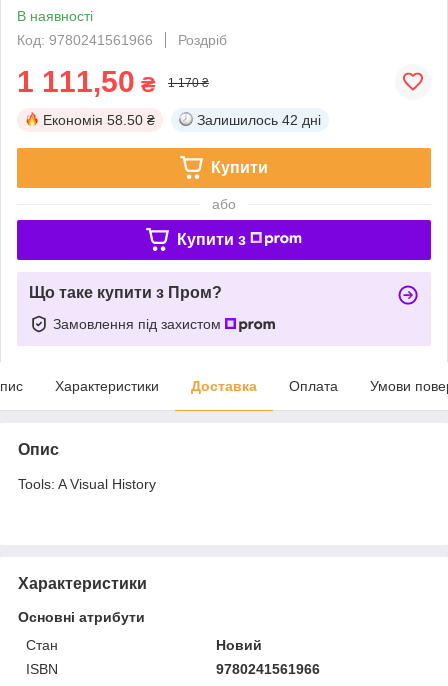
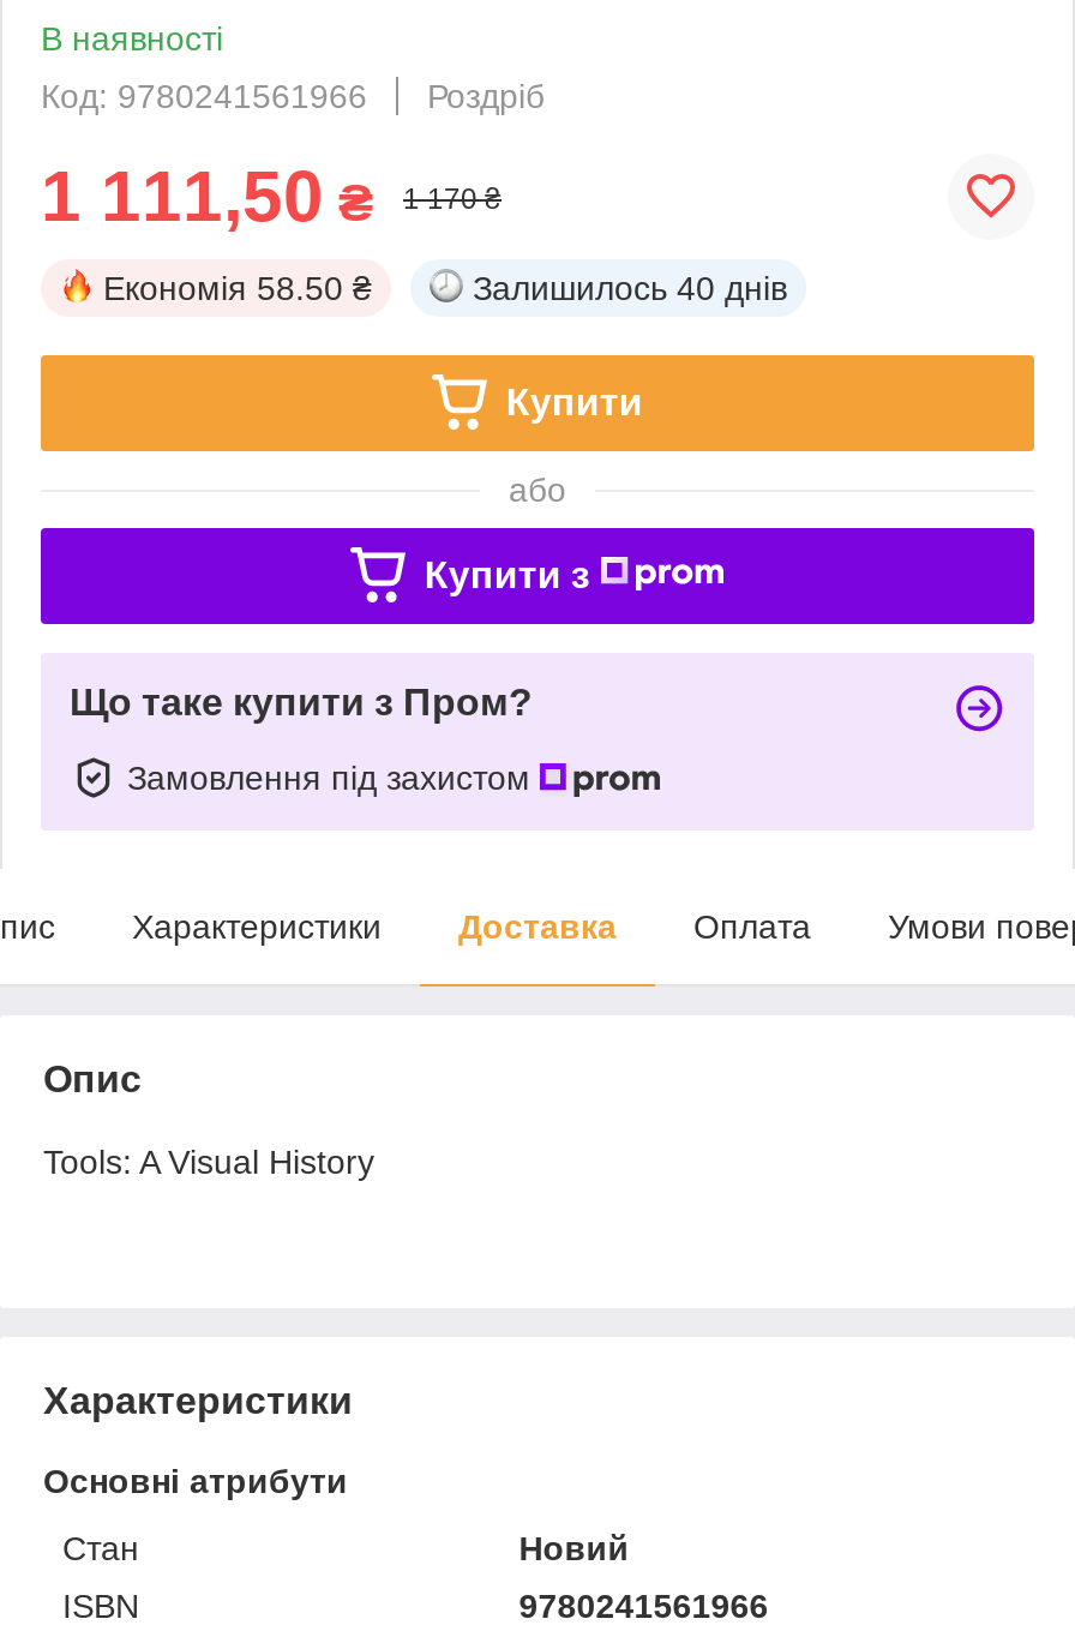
- Залишилось 42 дні
+ Залишилось 40 днів
